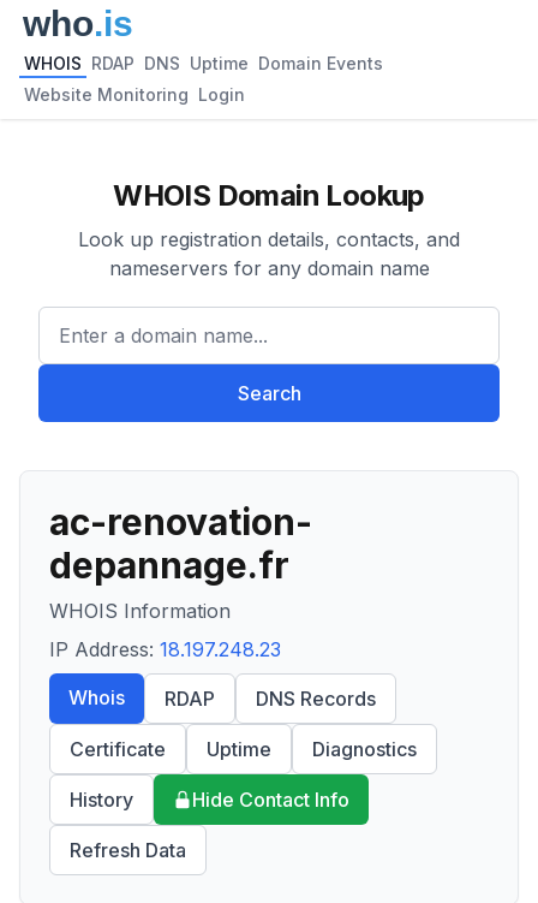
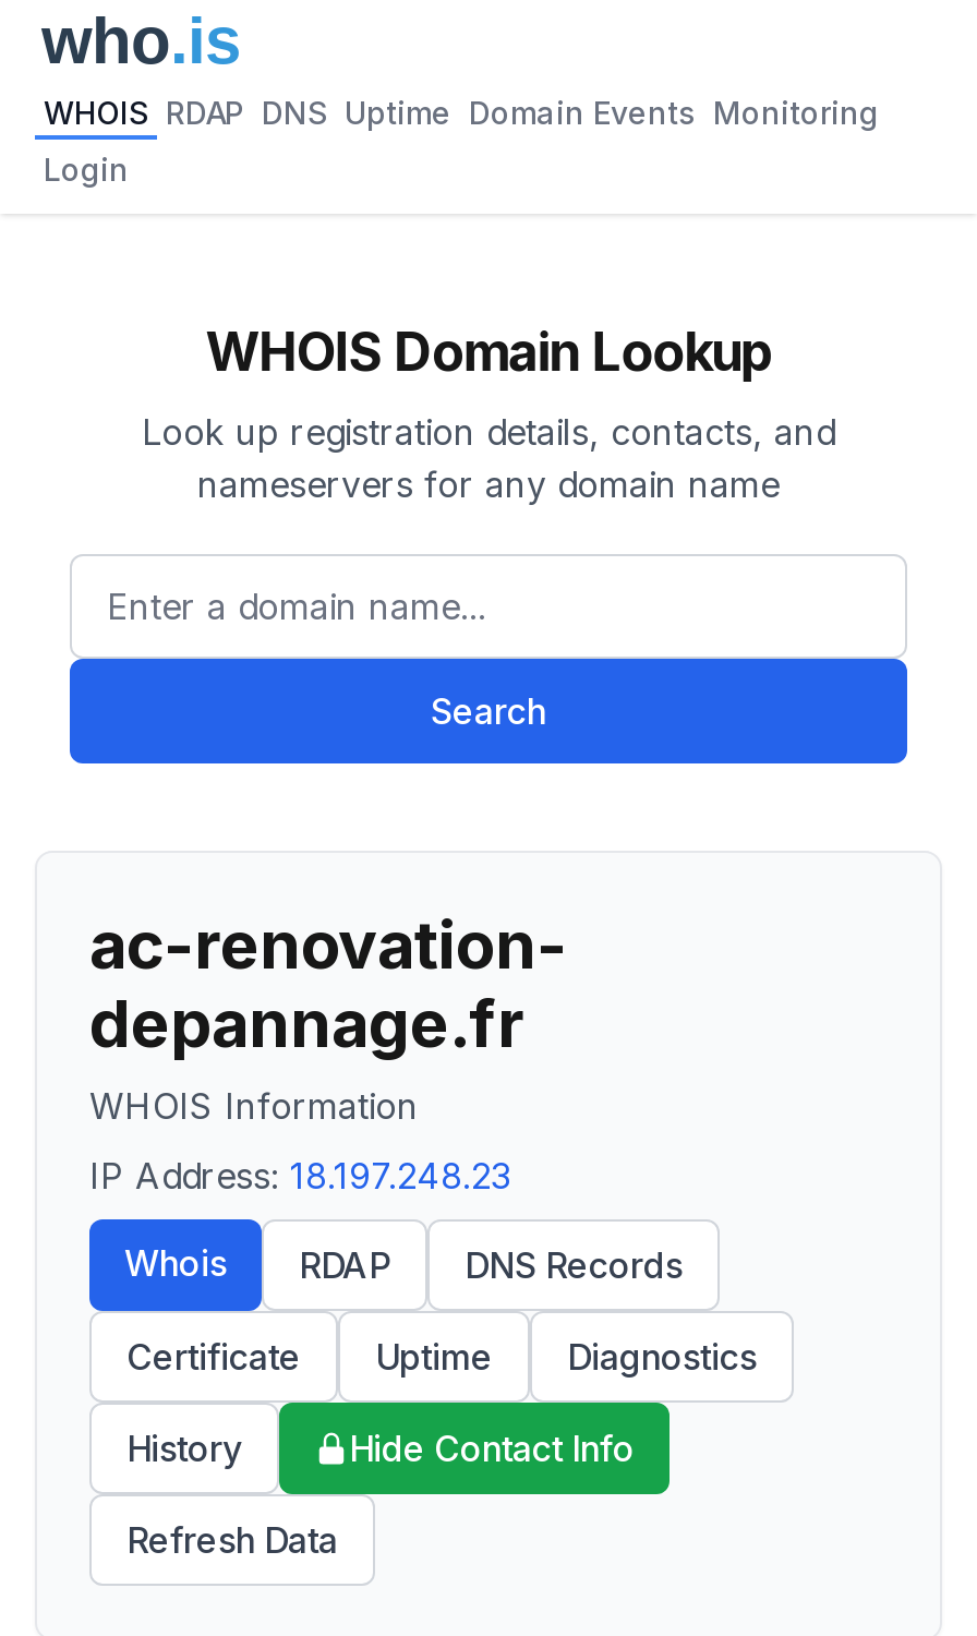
- WHOIS RDAP DNS Uptime Domain Events
+ WHOIS RDAP DNS Uptime Domain Events Monitoring

- Website Monitoring Login
+ Login
